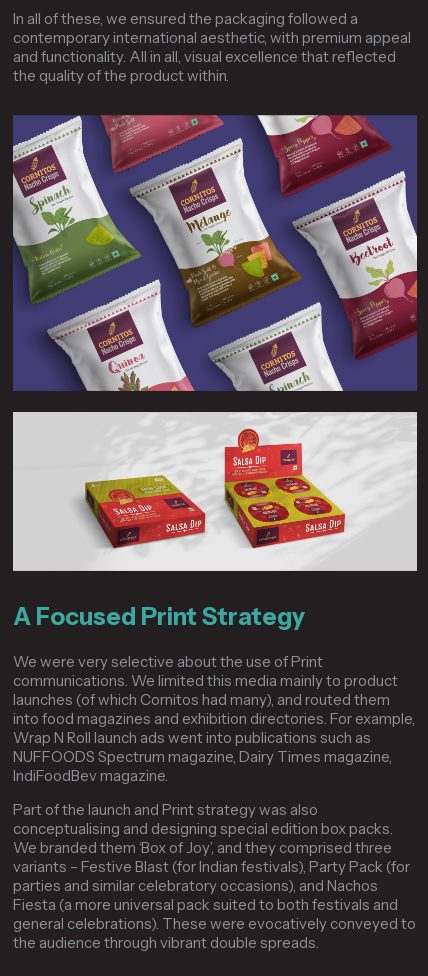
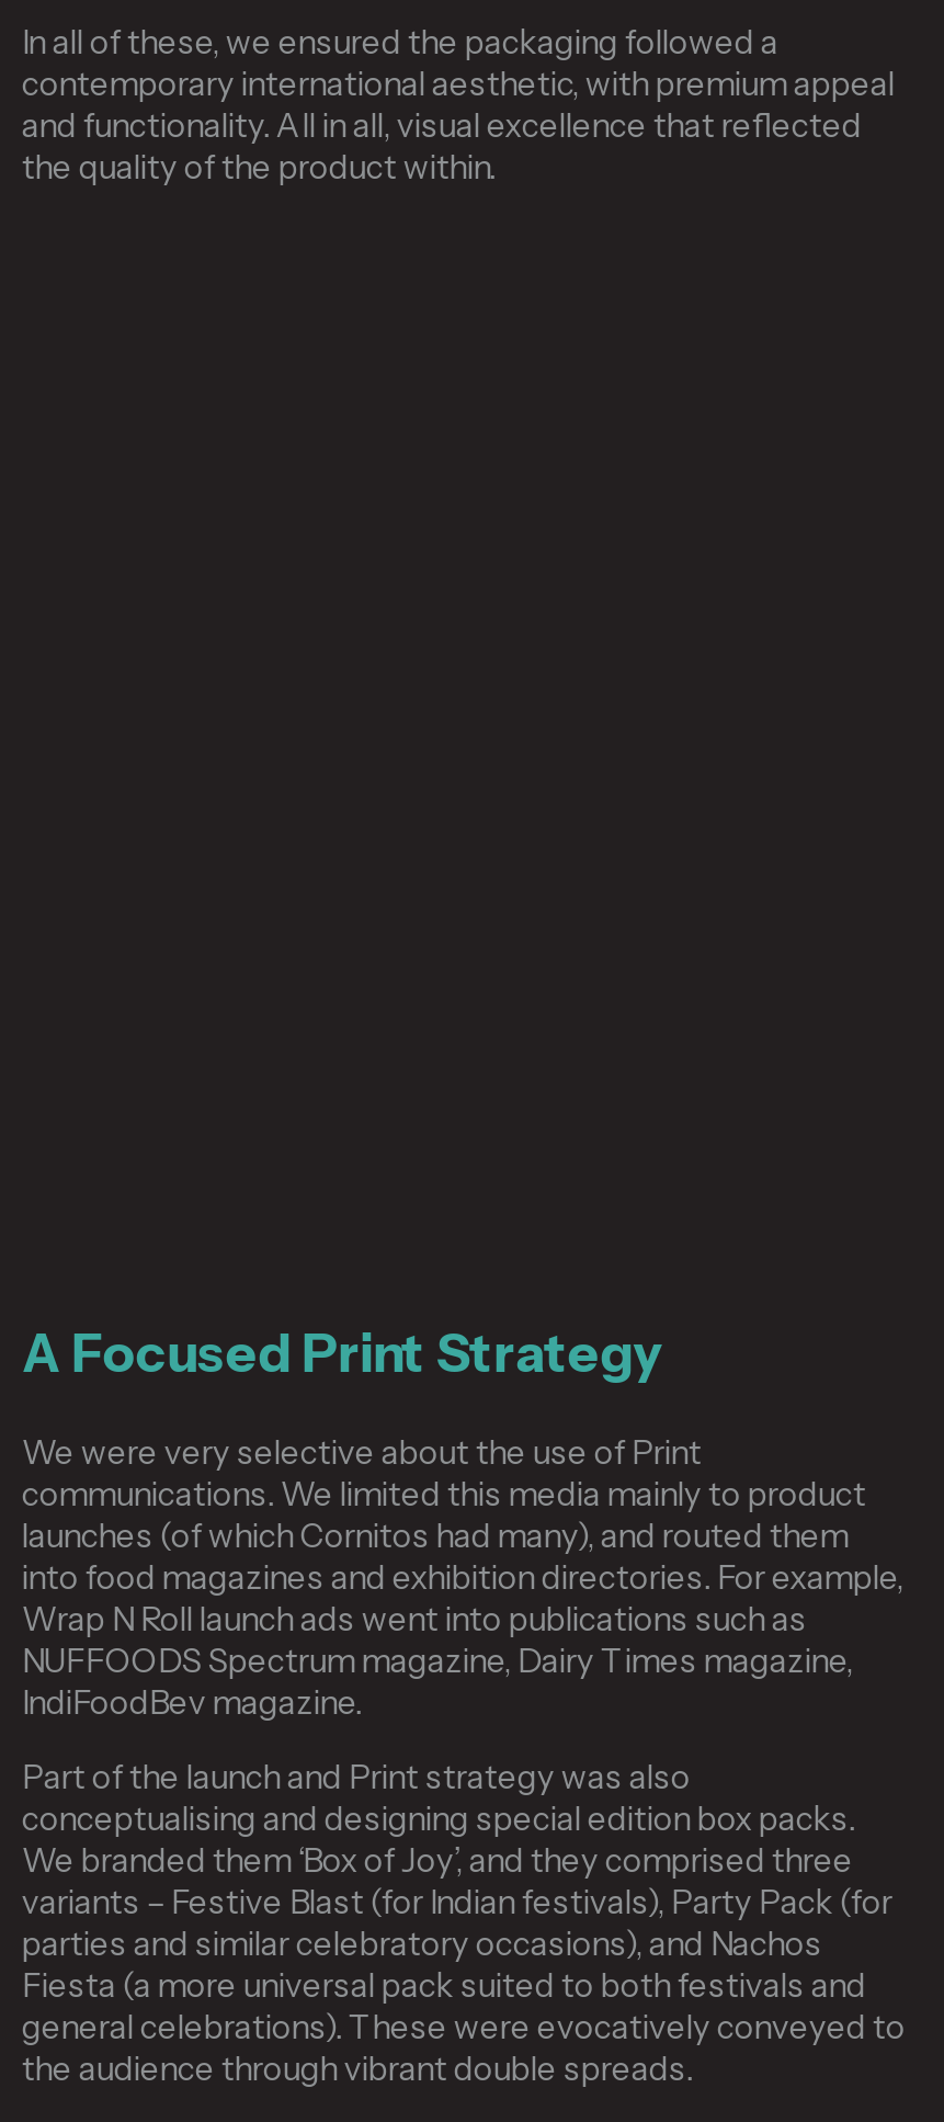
- [image]

- [image]
